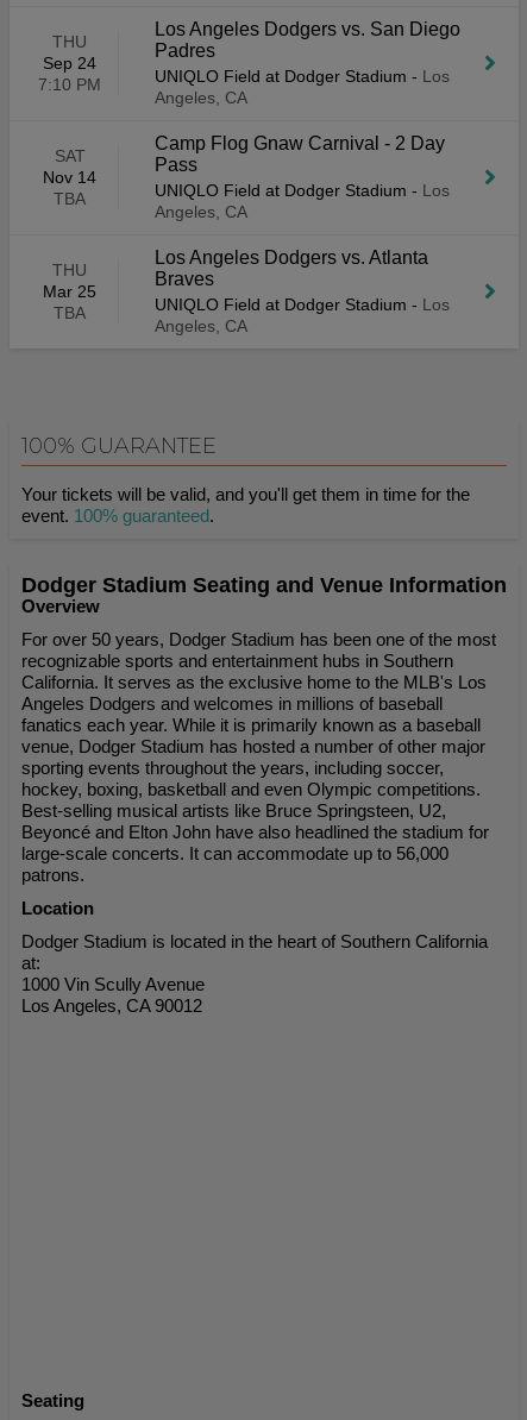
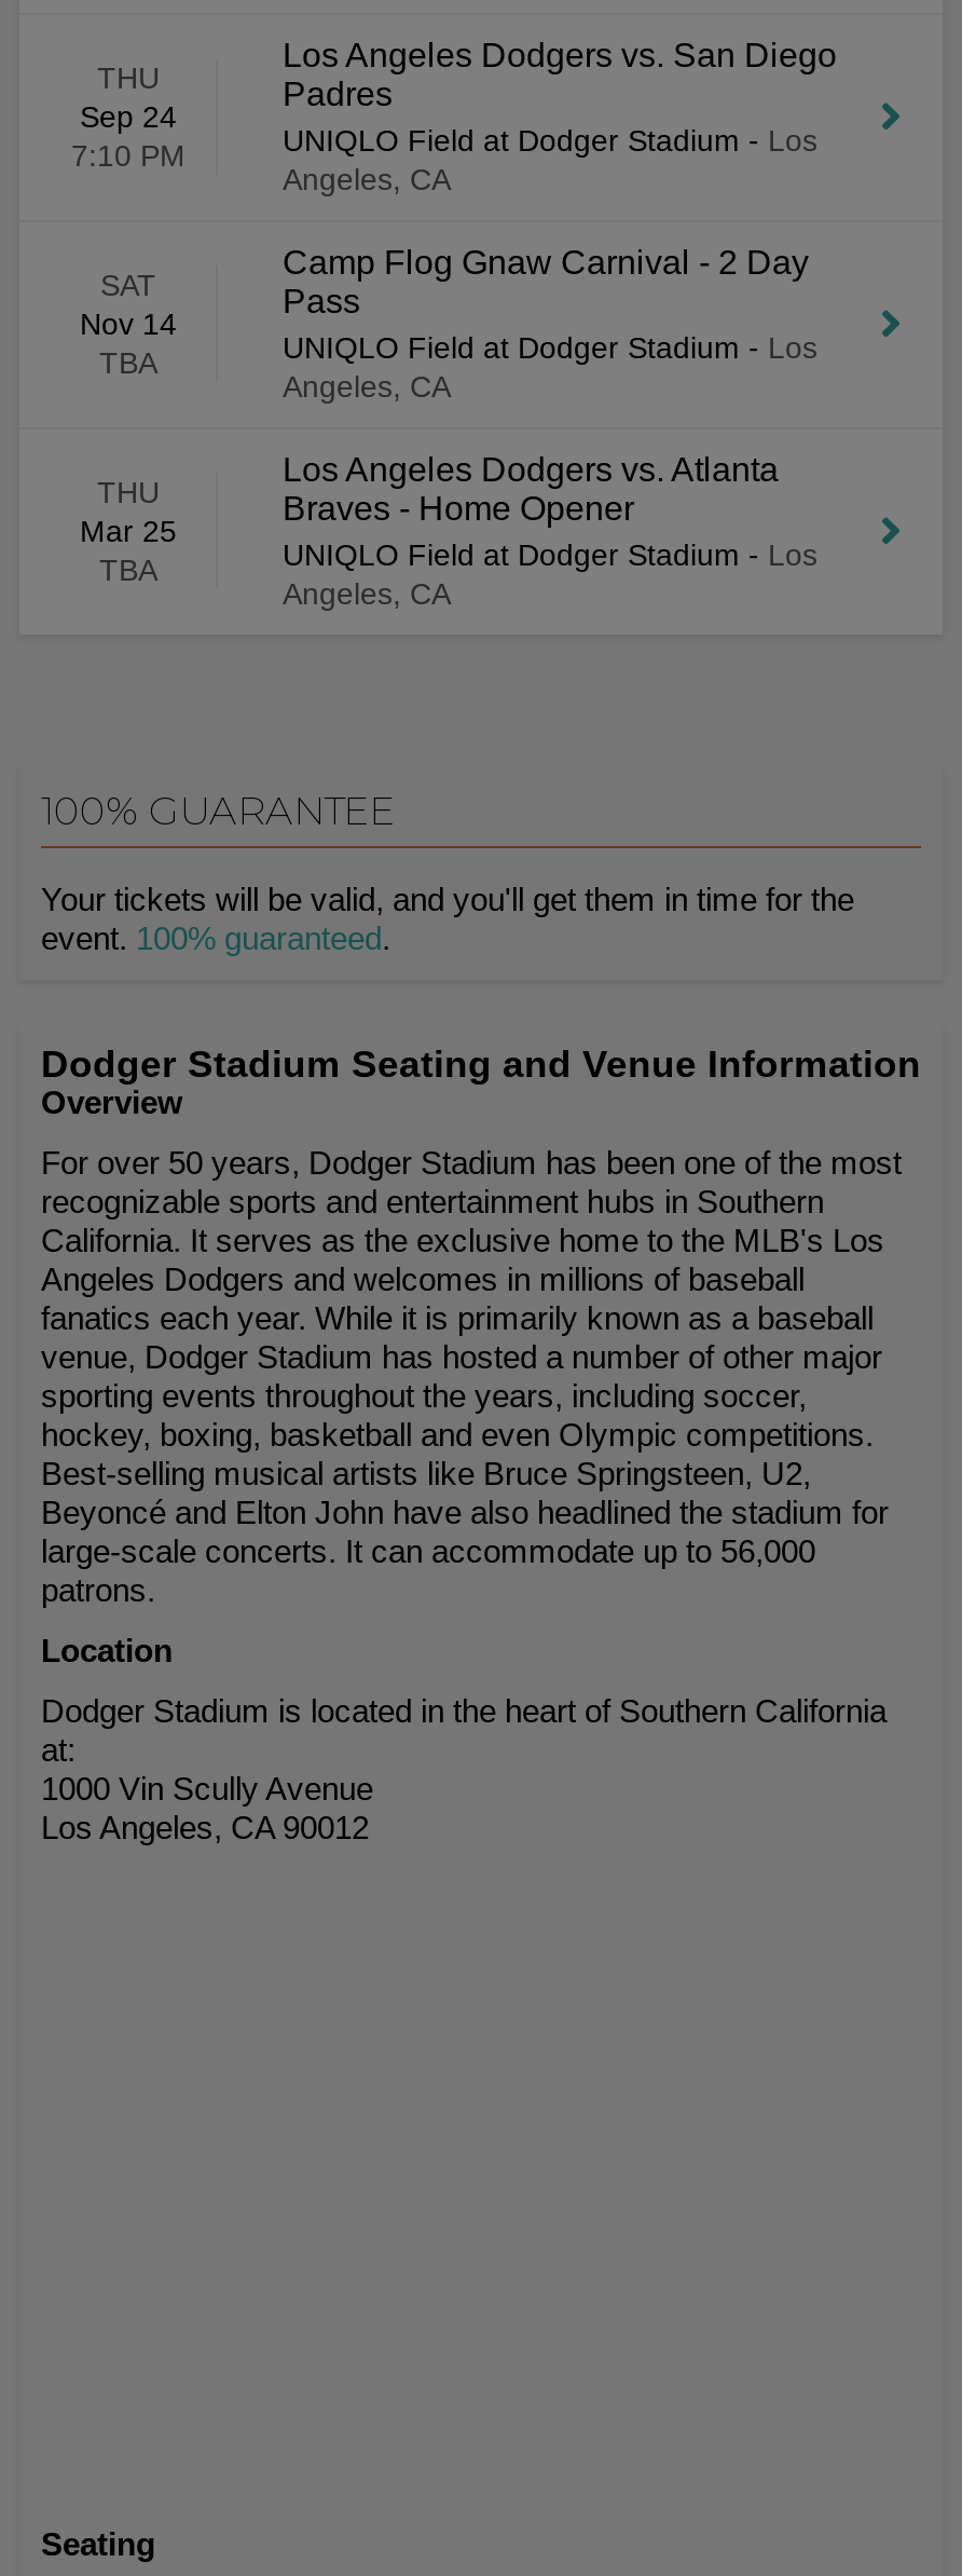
- Braves
+ Braves - Home Opener
